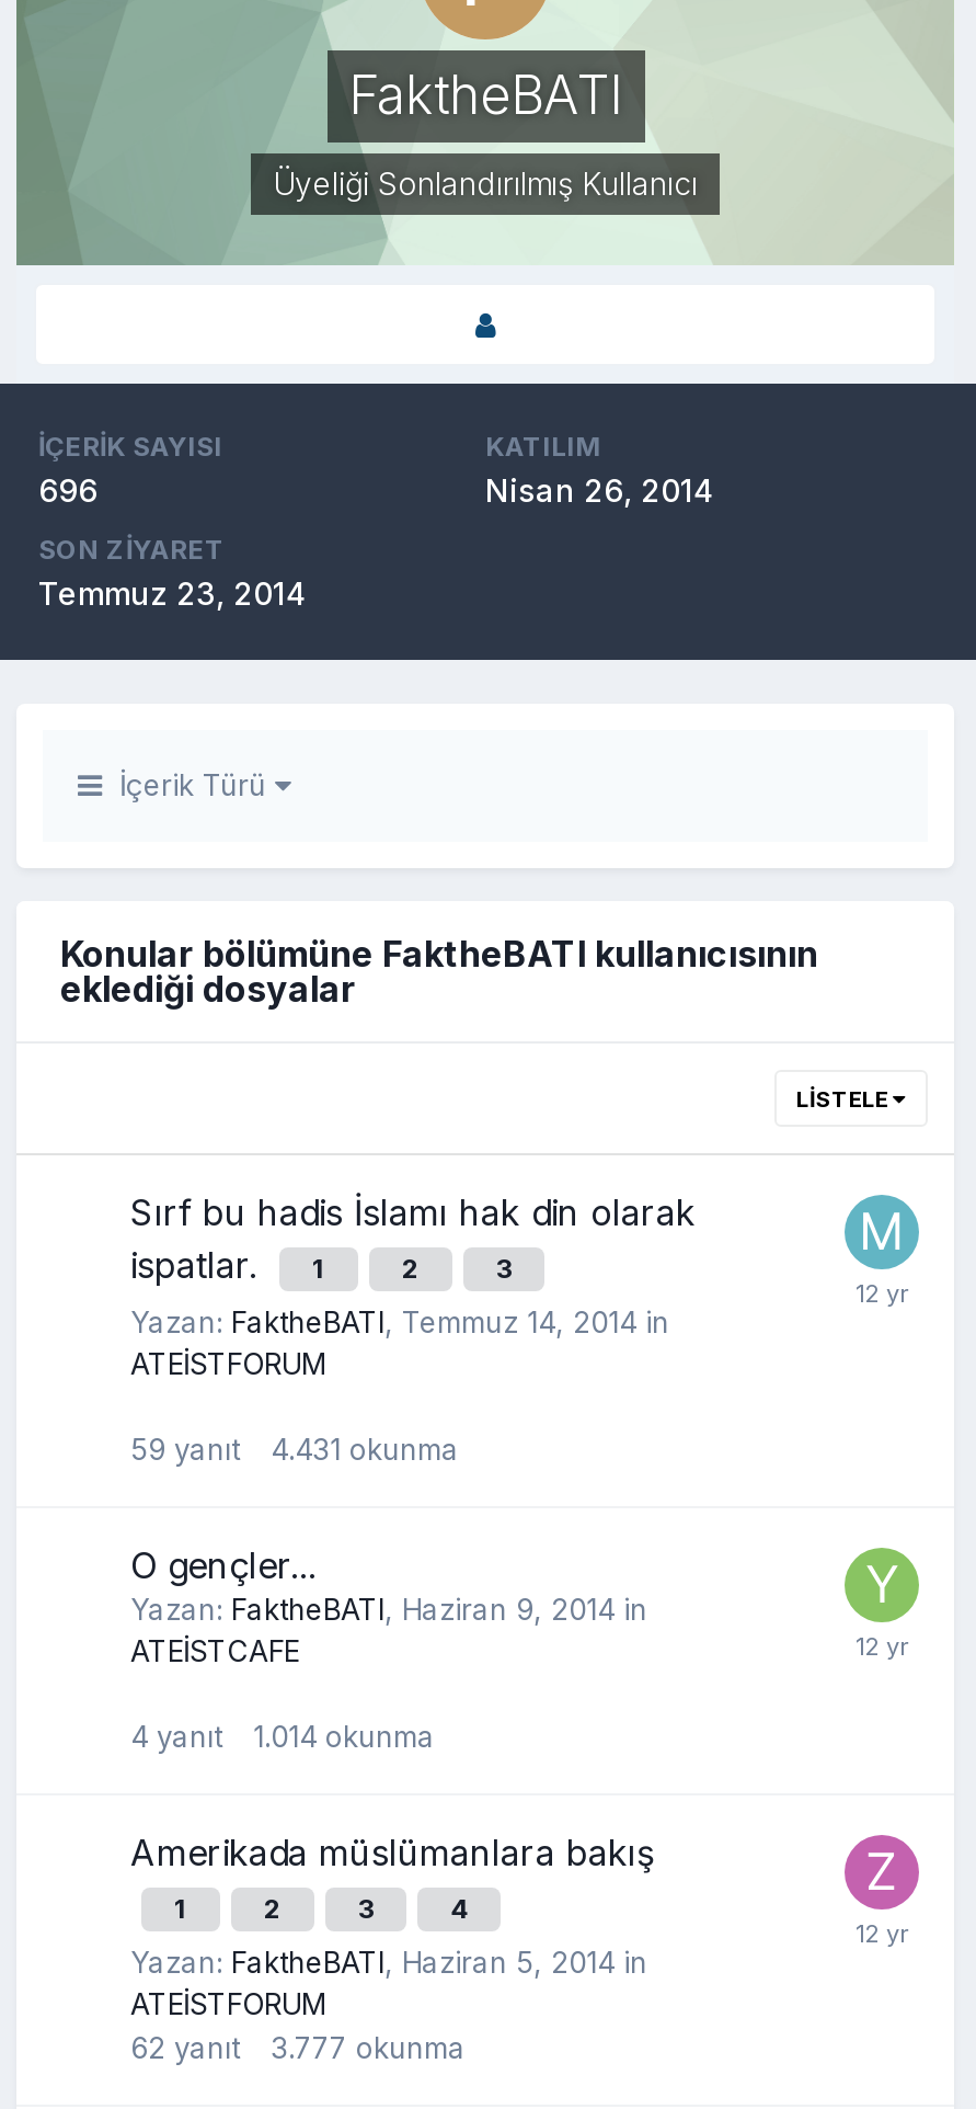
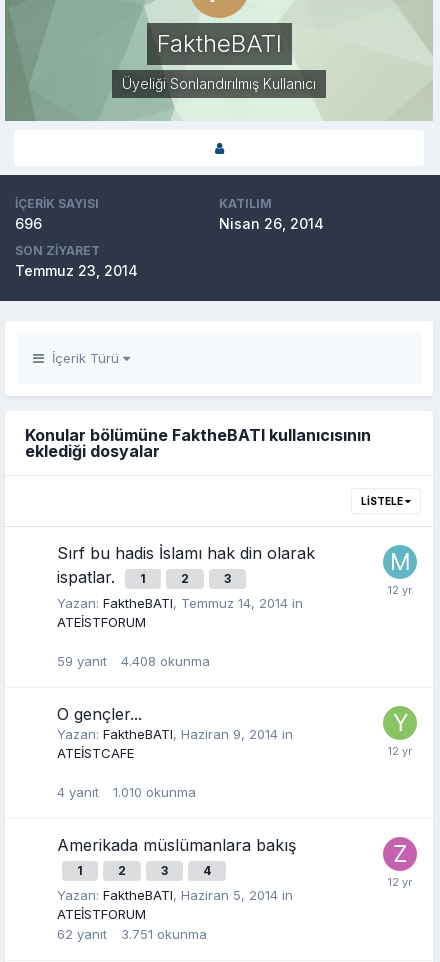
- 59 yanıt 4.431 okunma
+ 59 yanıt 4.408 okunma

- 4 yanıt 1.014 okunma
+ 4 yanıt 1.010 okunma

- 62 yanıt 3.777 okunma
+ 62 yanıt 3.751 okunma
